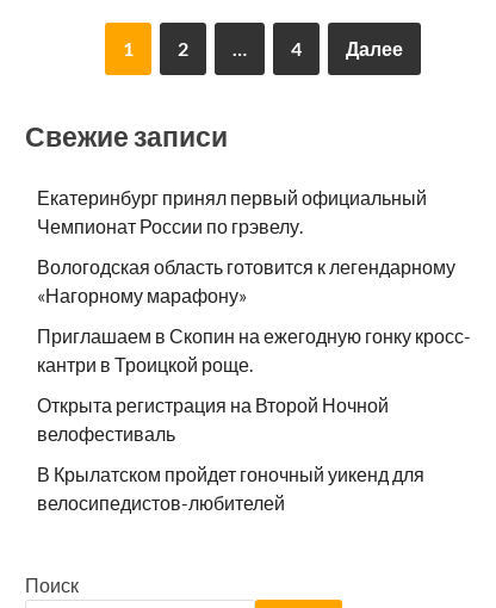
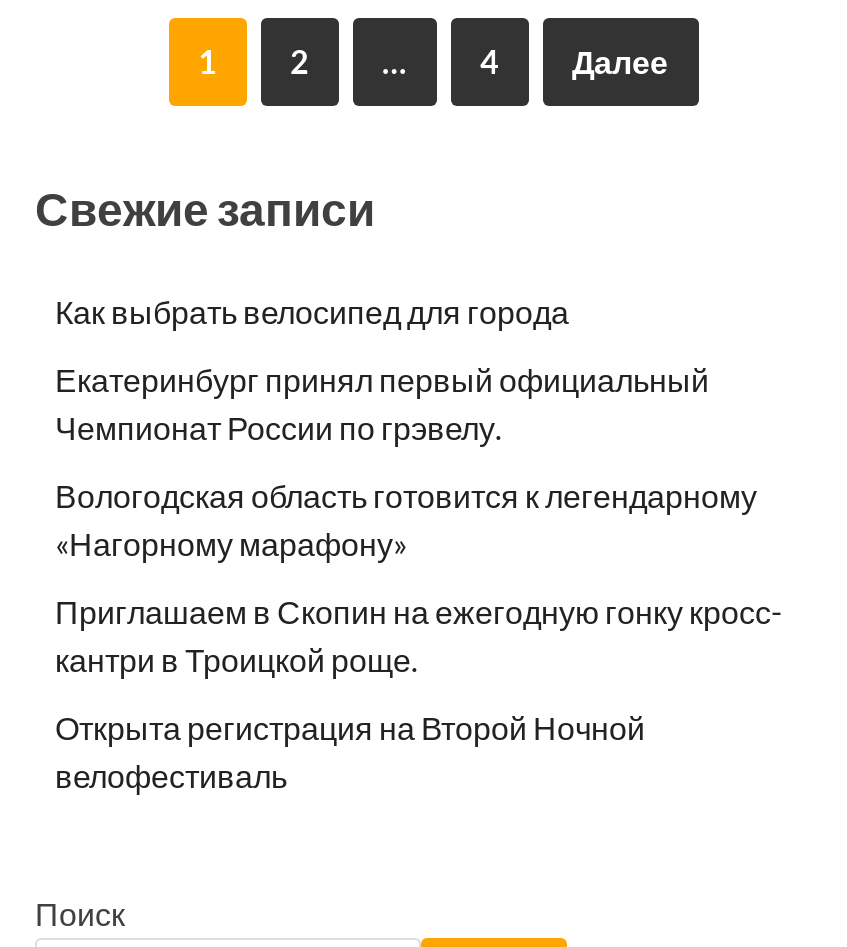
+ Как выбрать велосипед для города

moved down: Екатеринбург принял первый официальный | Чемпионат России по грэвелу. | Вологодская область готовится к легендарному | «Нагорному марафону» | Приглашаем в Скопин на ежегодную гонку кросс- | кантри в Троицкой роще. | Открыта регистрация на Второй Ночной | велофестиваль

- В Крылатском пройдет гоночный уикенд для
- велосипедистов-любителей
